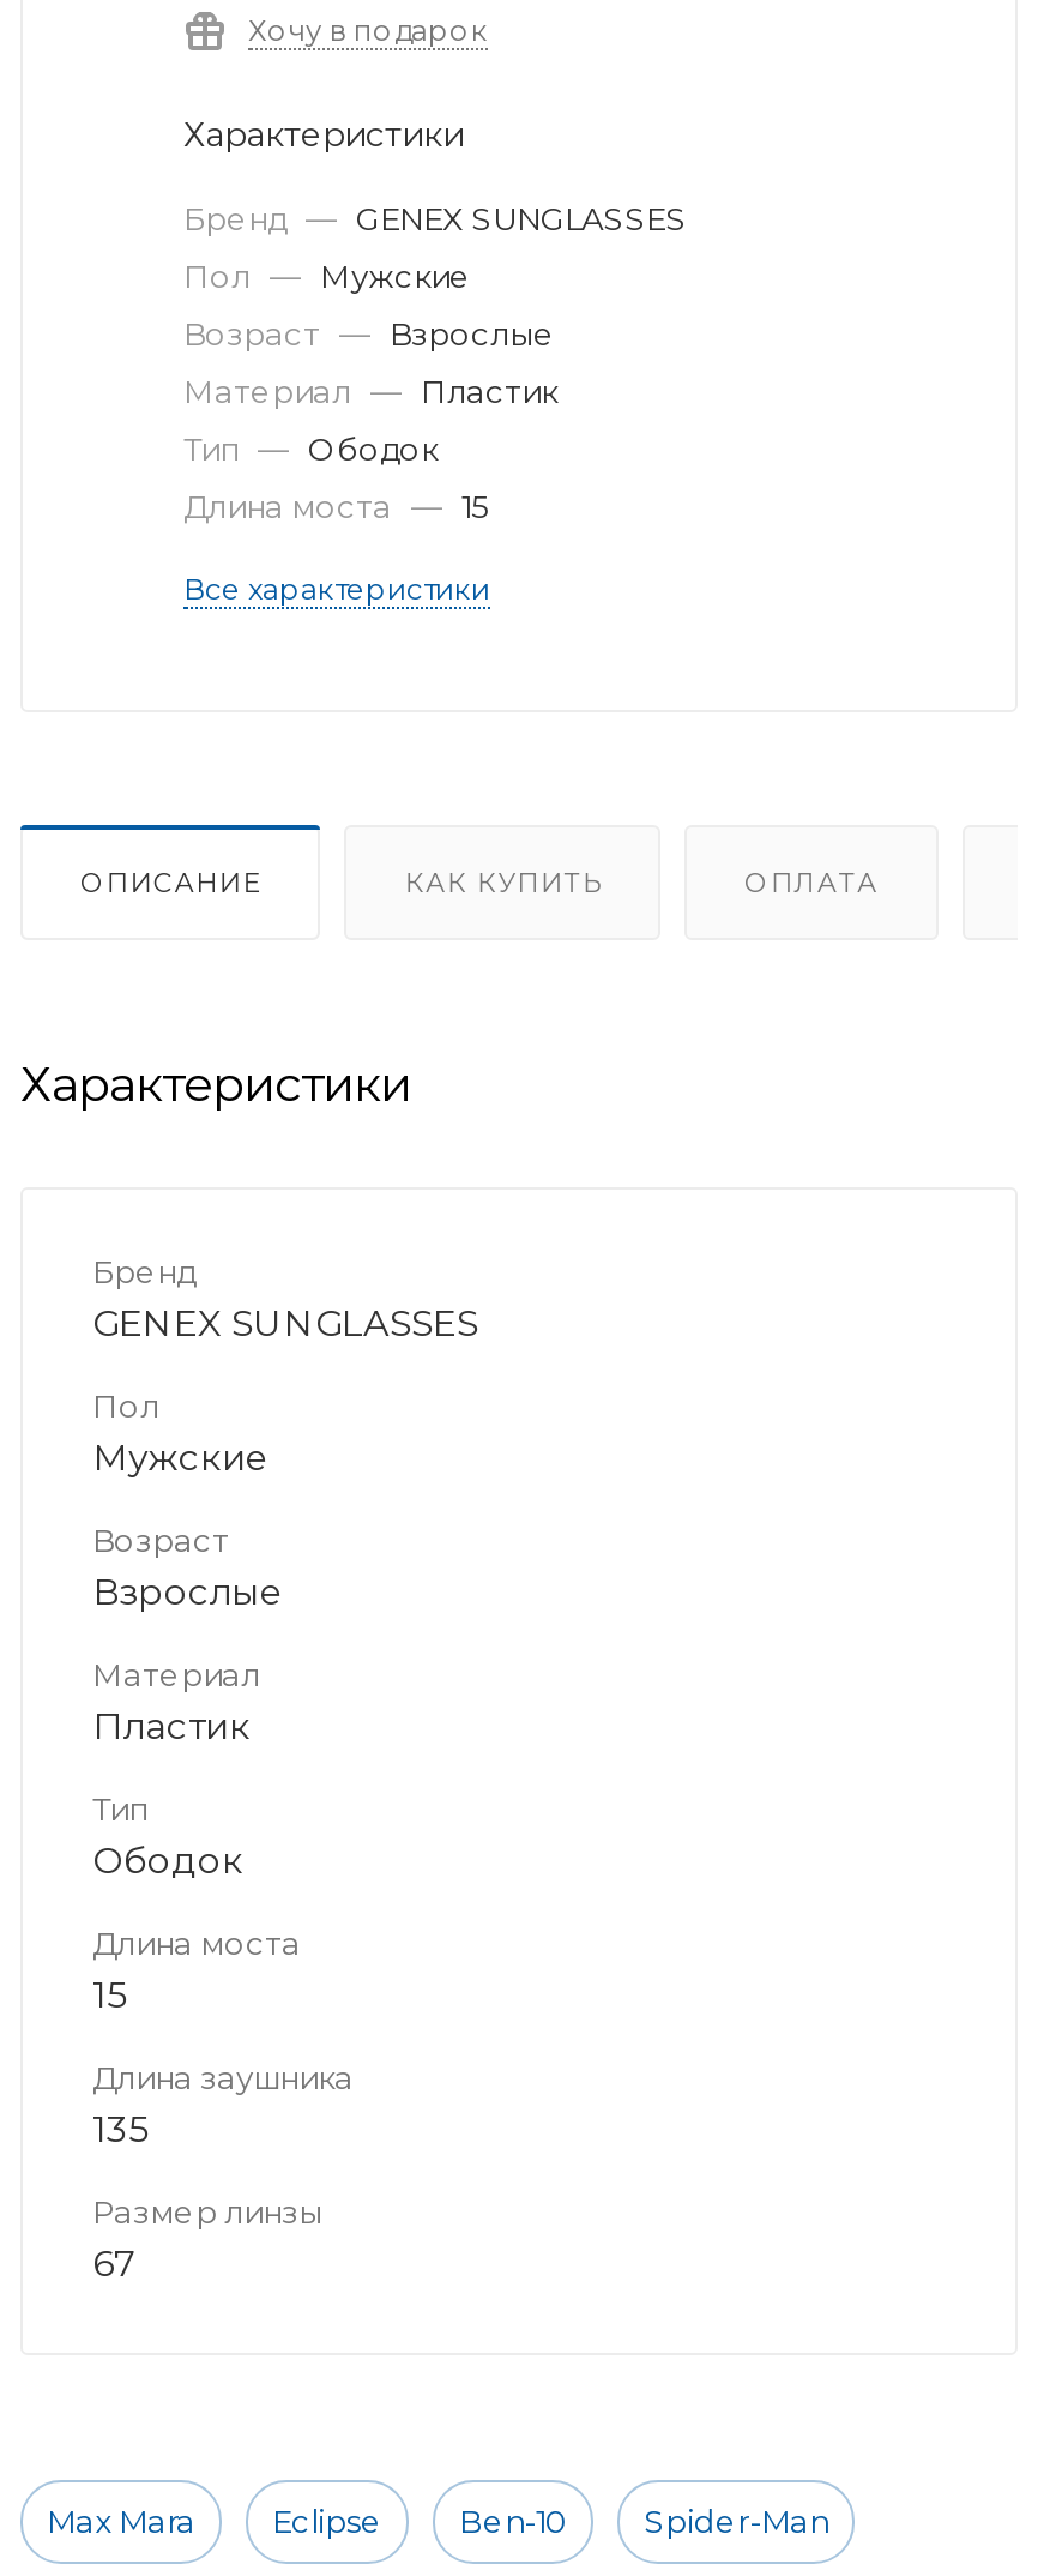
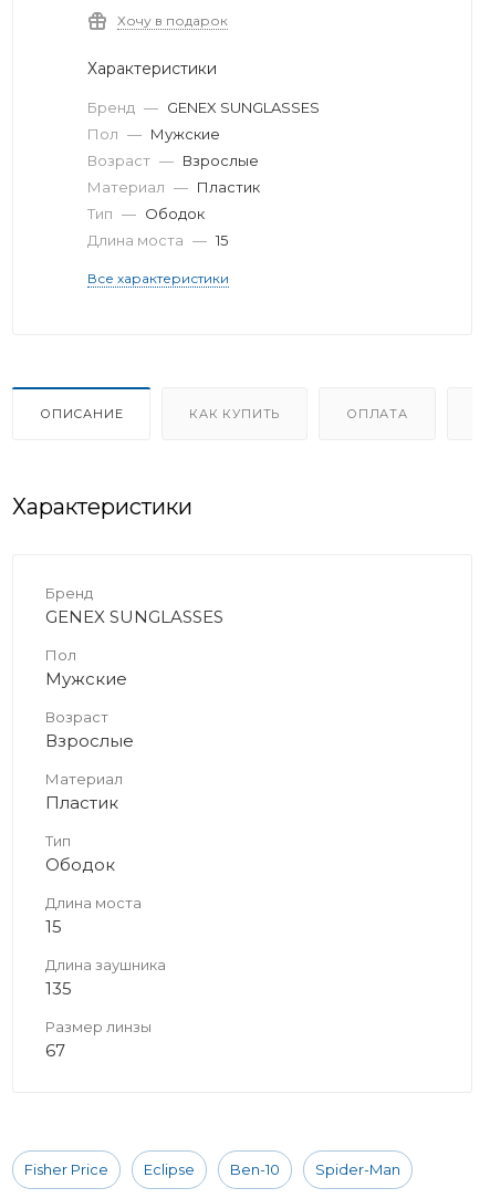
- Max Mara
+ Fisher Price
